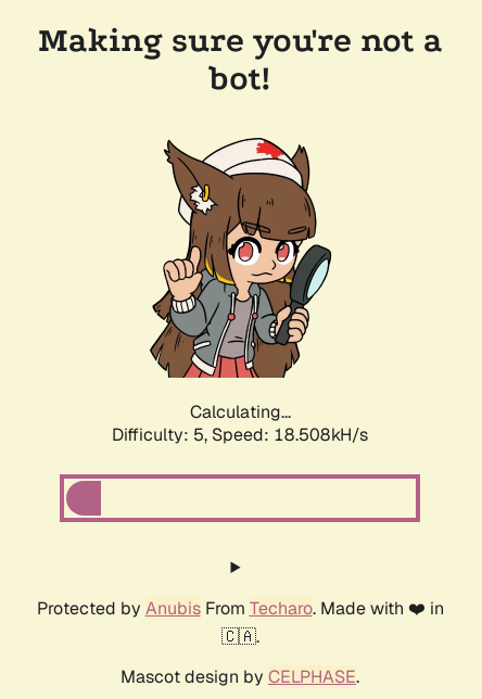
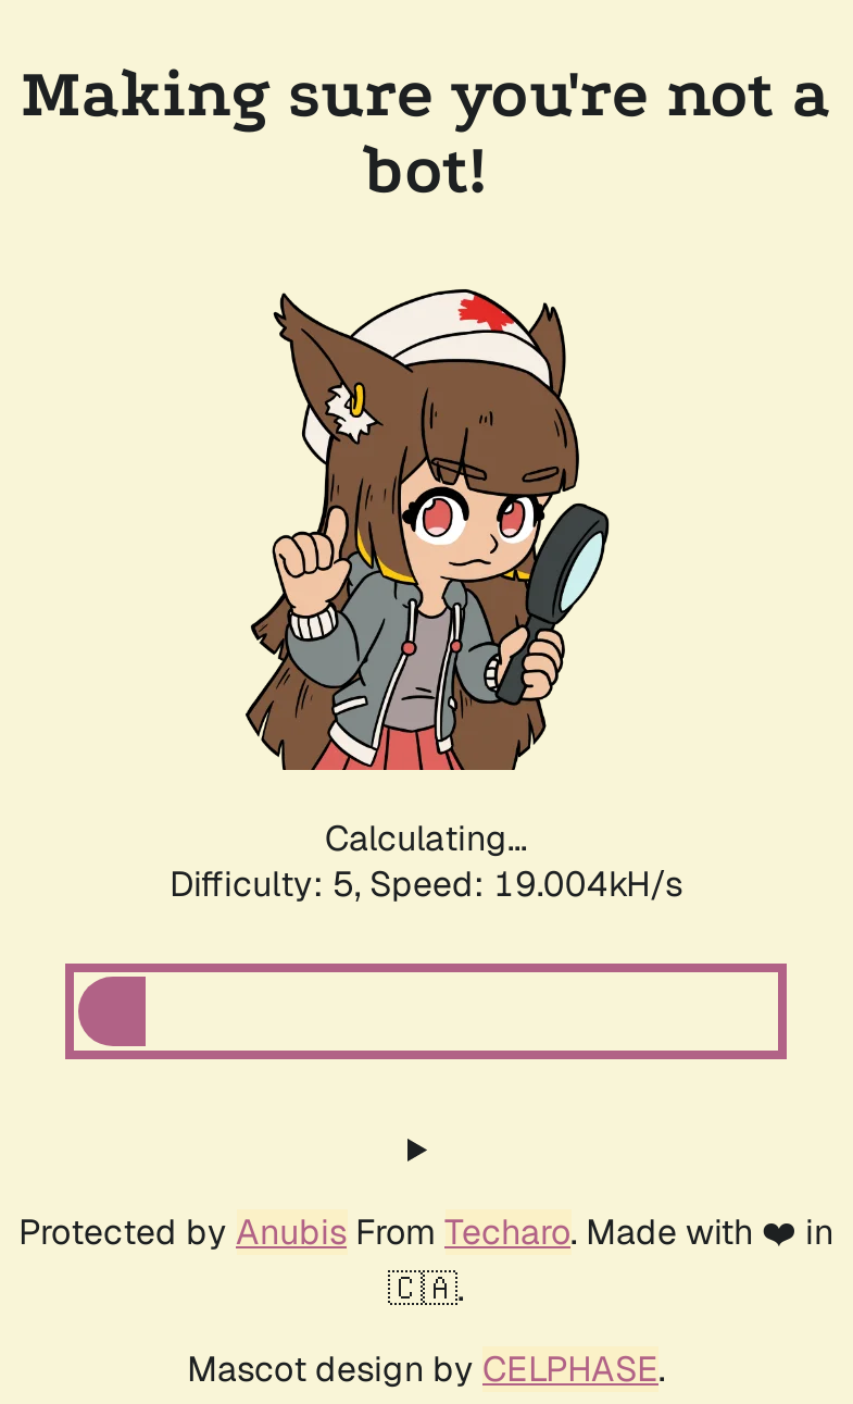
- Difficulty: 5, Speed: 18.508kH/s
+ Difficulty: 5, Speed: 19.004kH/s
